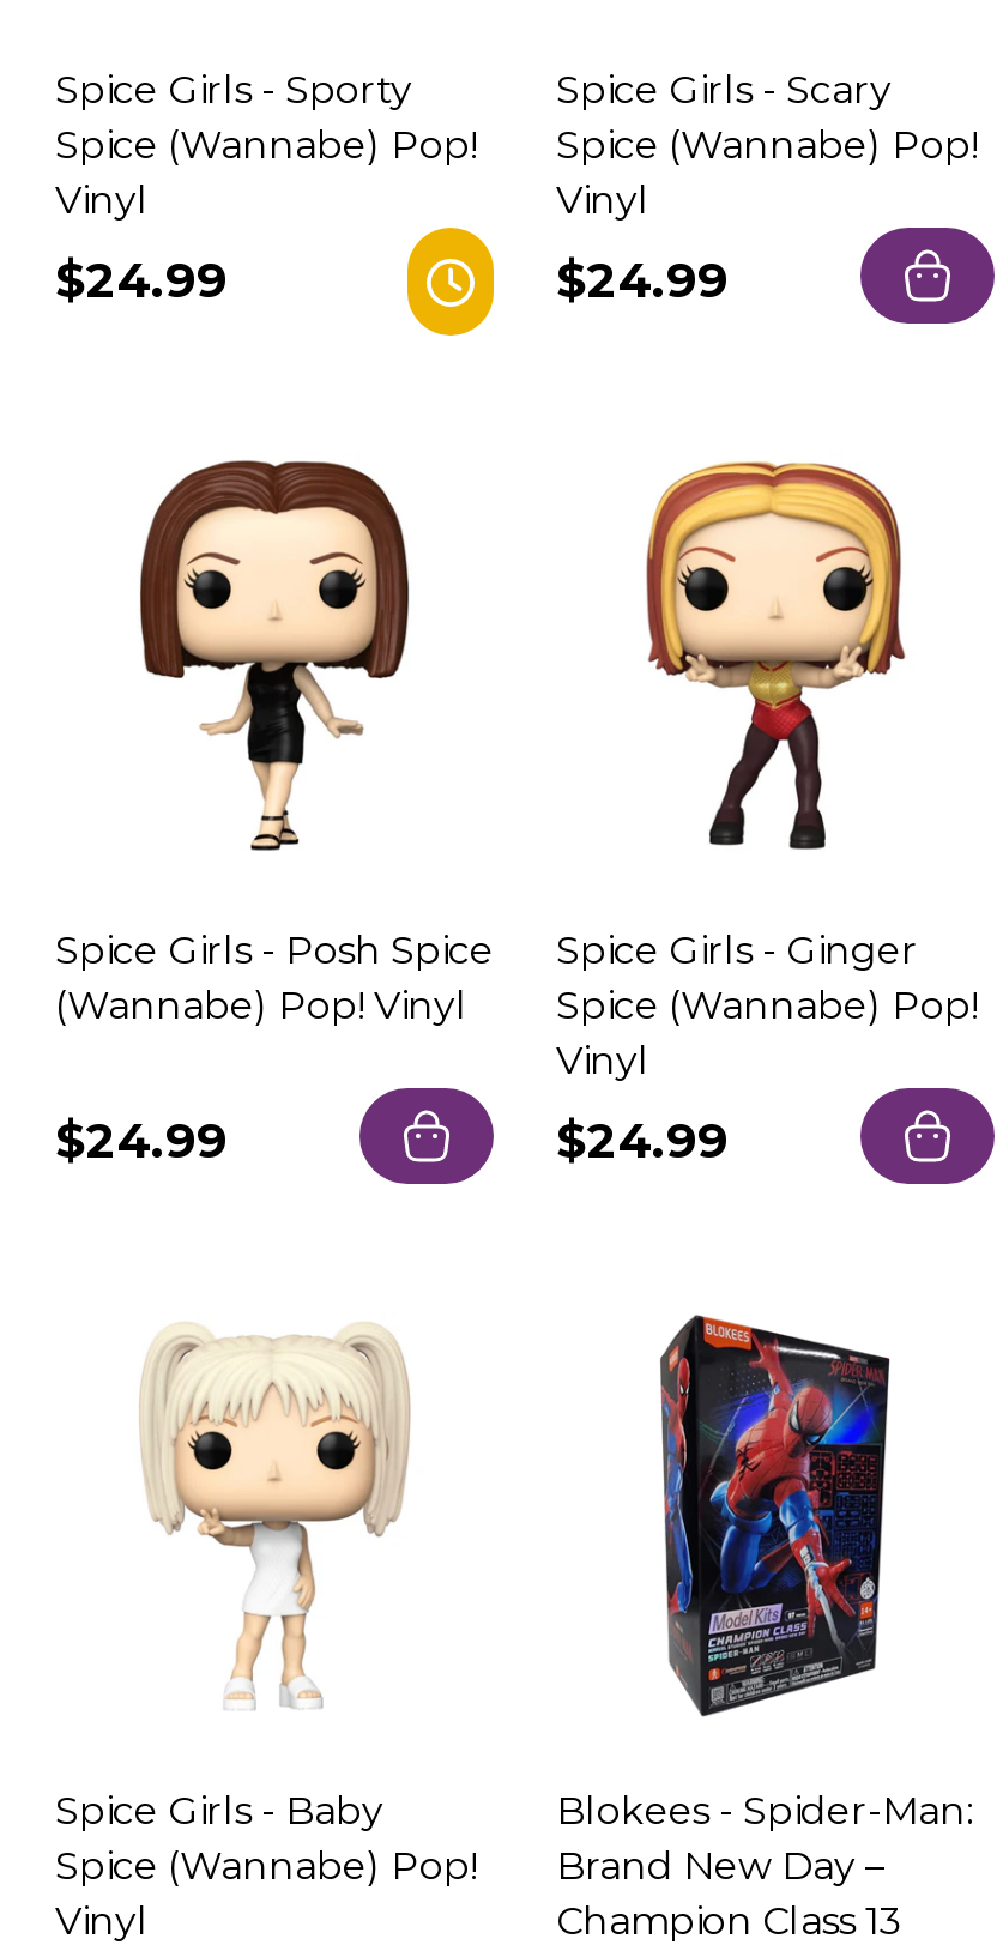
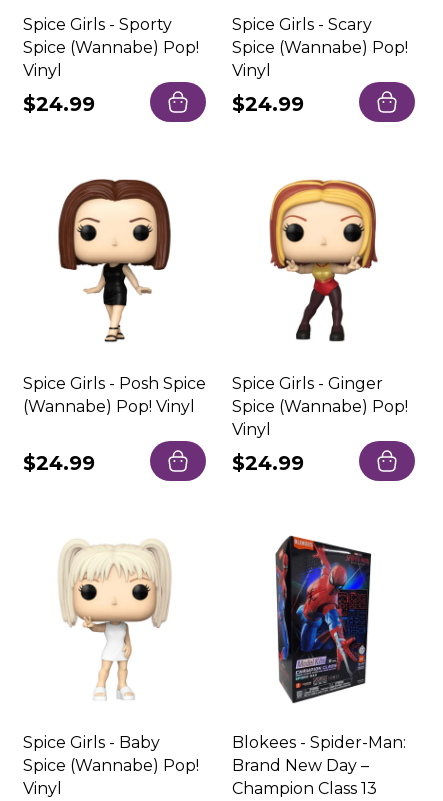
- [image]
+ [image]
